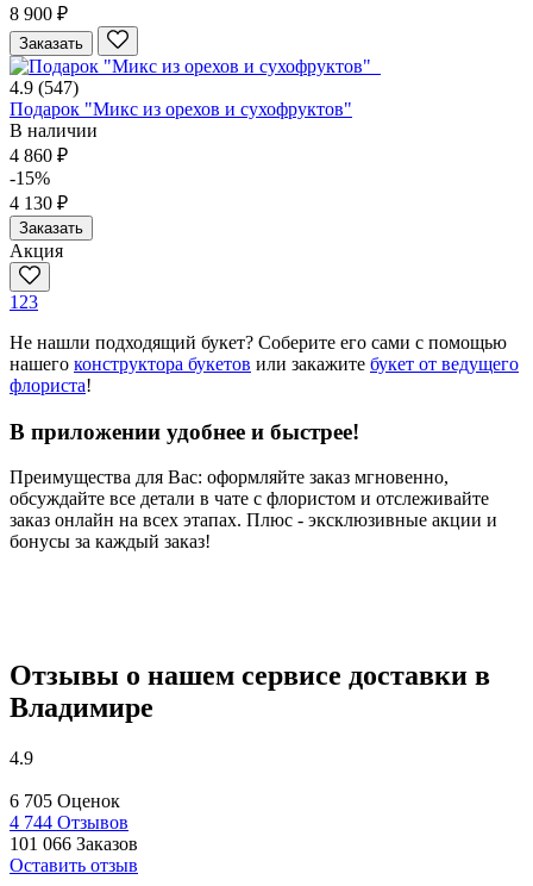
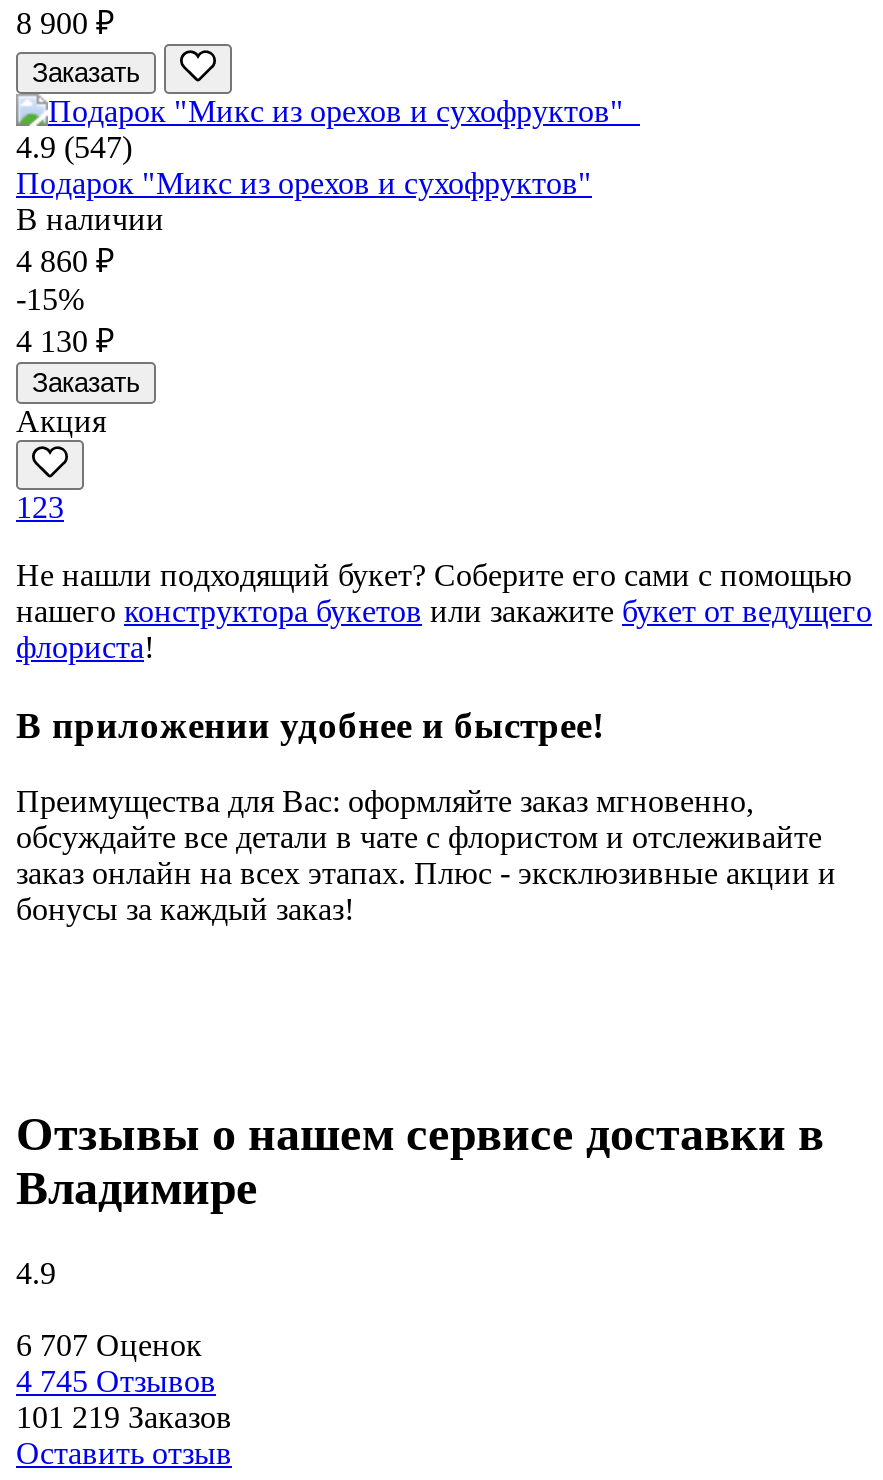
- 6 705 Оценок
+ 6 707 Оценок

- 4 744 Отзывов
+ 4 745 Отзывов

- 101 066 Заказов
+ 101 219 Заказов
